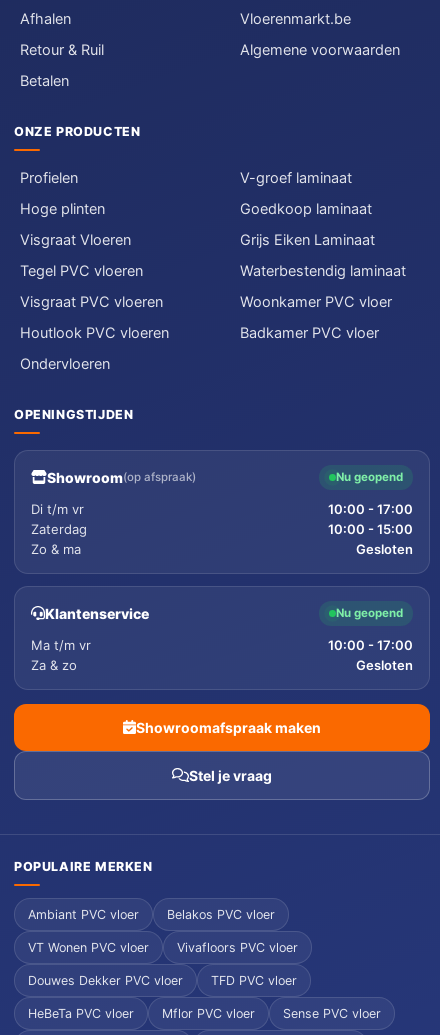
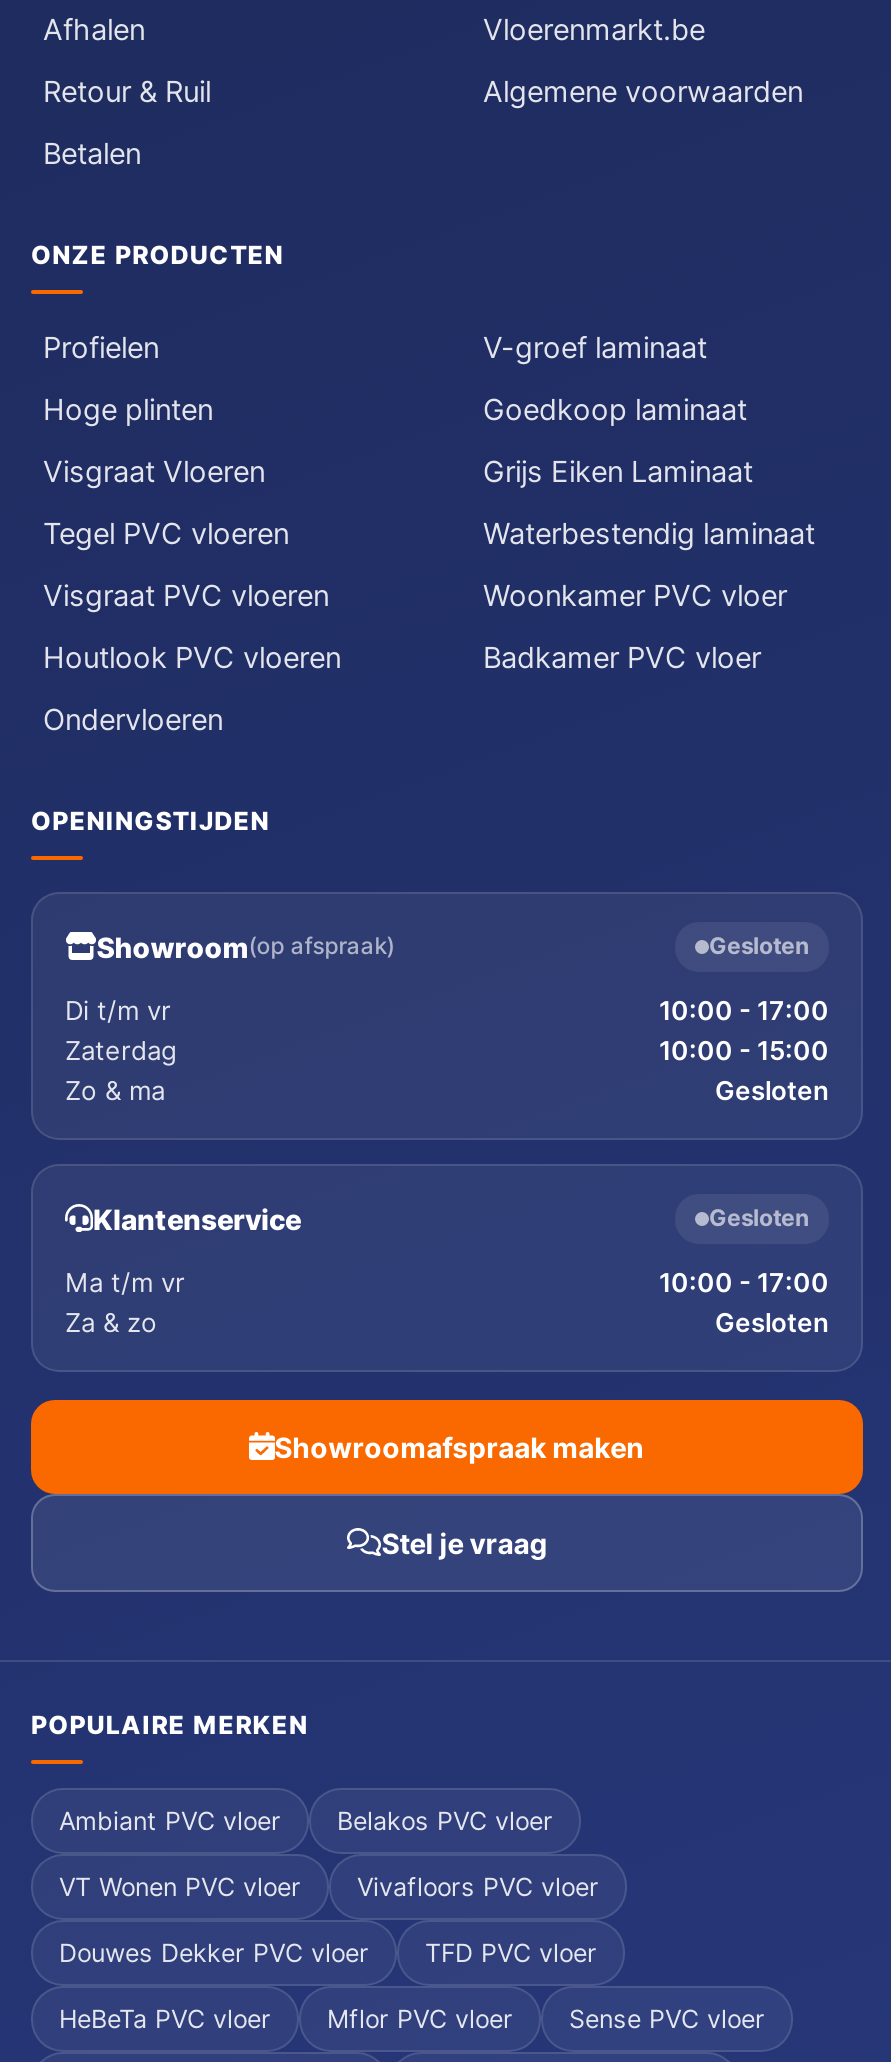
- Nu geopend
+ Gesloten

- Nu geopend
+ Gesloten
